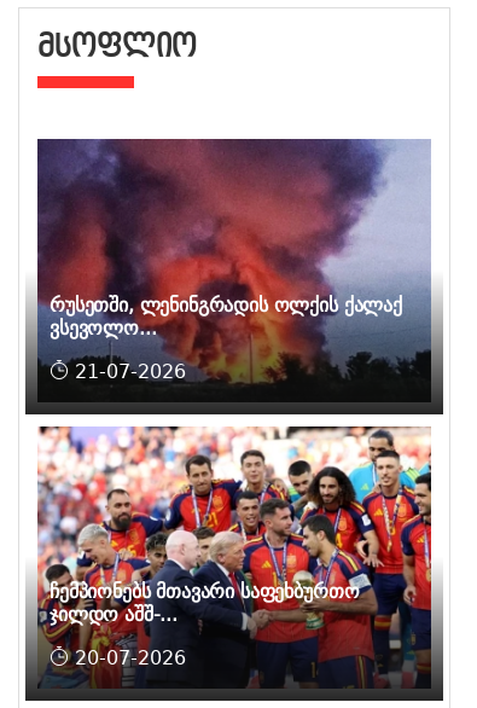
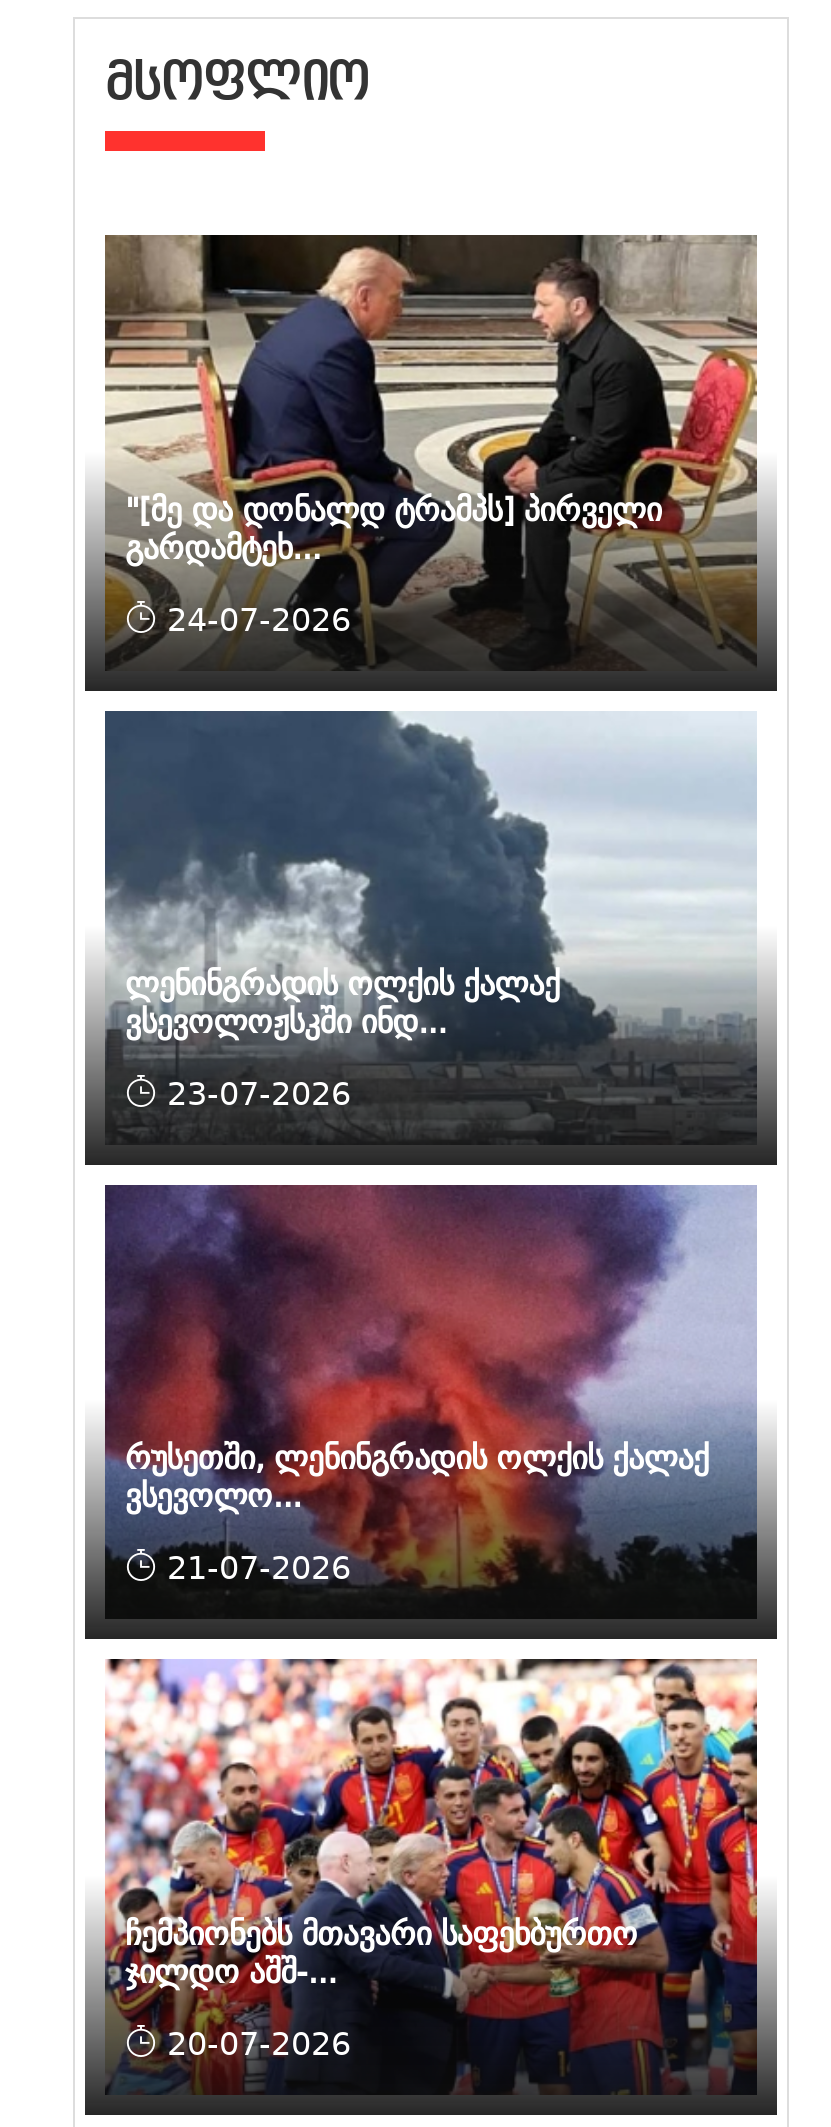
+ [image]
+ "[მე და დონალდ ტრამპს] პირველი
+ გარდამტეხ...
+ 24-07-2026

+ [image]
+ ლენინგრადის ოლქის ქალაქ
+ ვსევოლოჟსკში ინდ...
+ 23-07-2026
